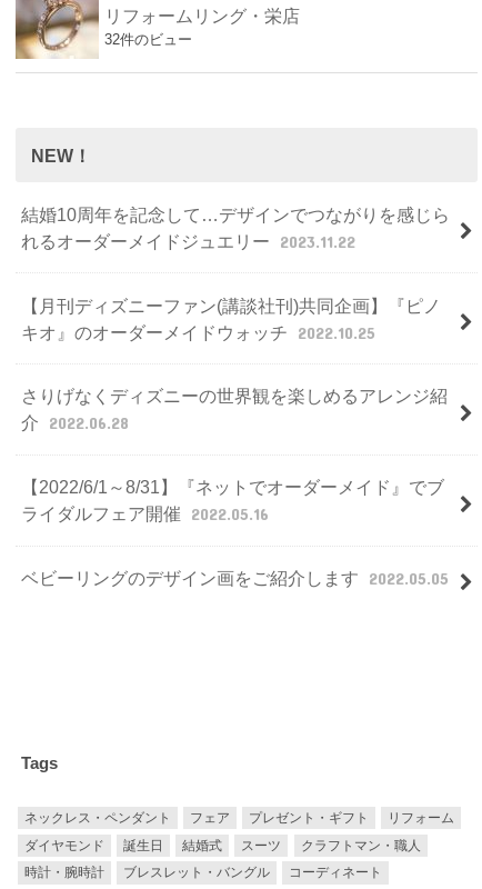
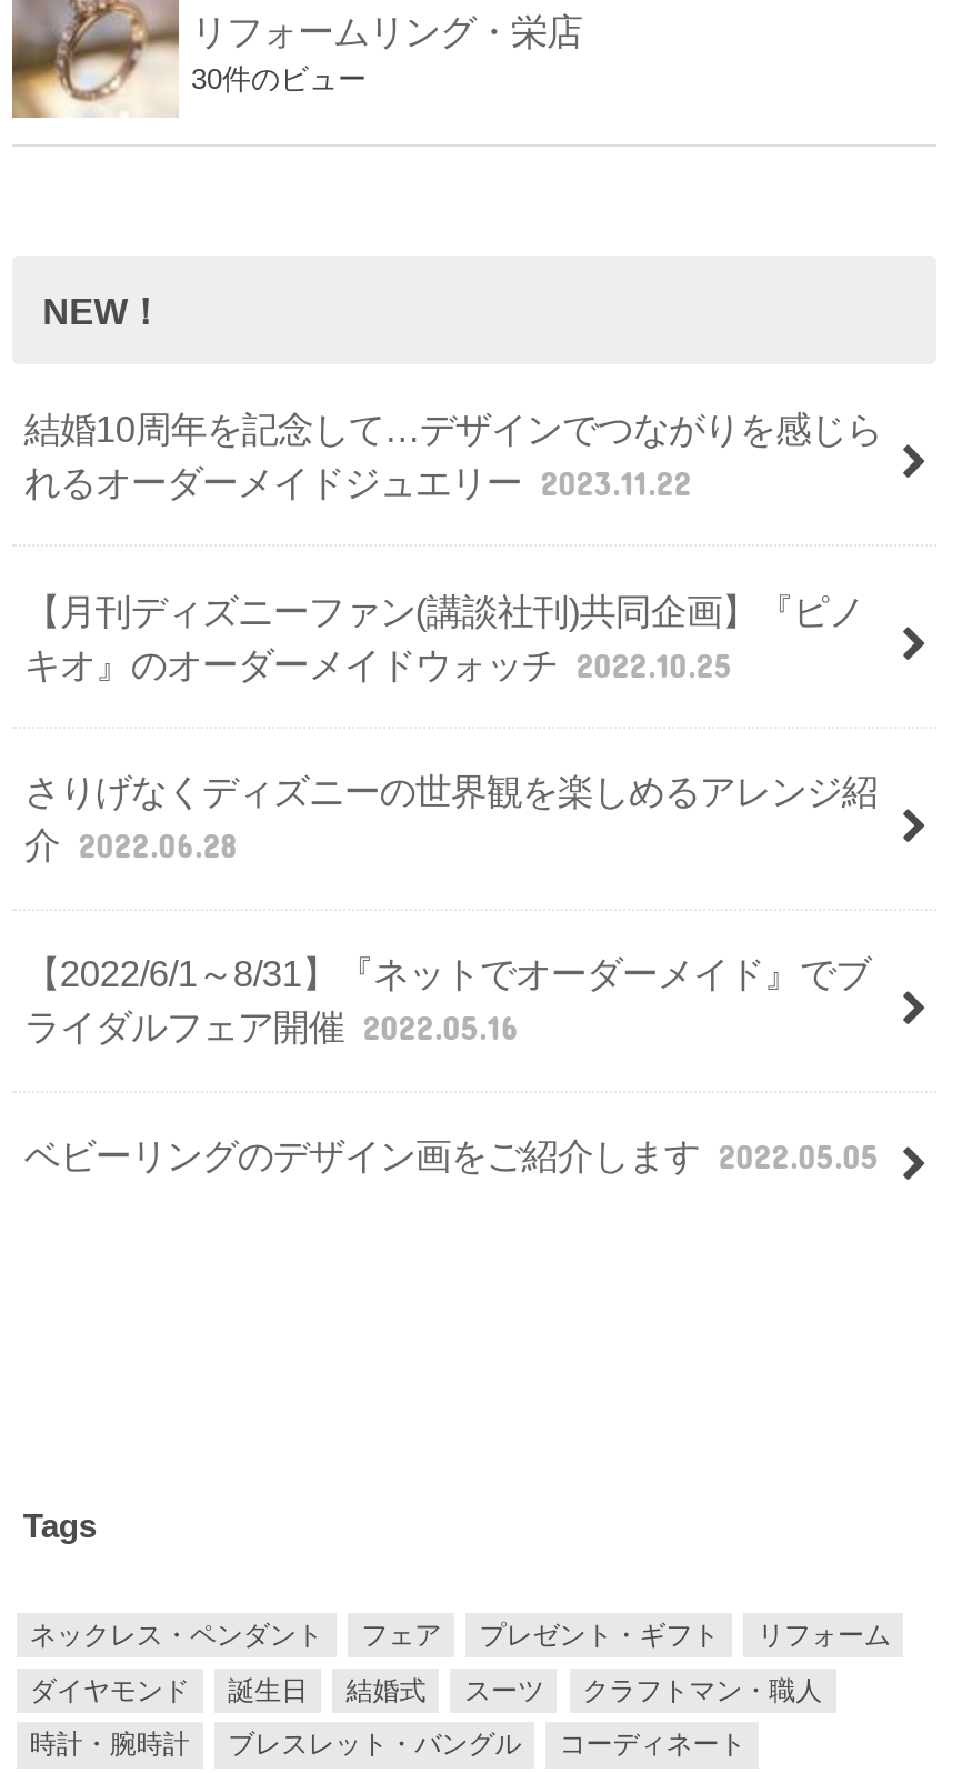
- 32件のビュー
+ 30件のビュー
